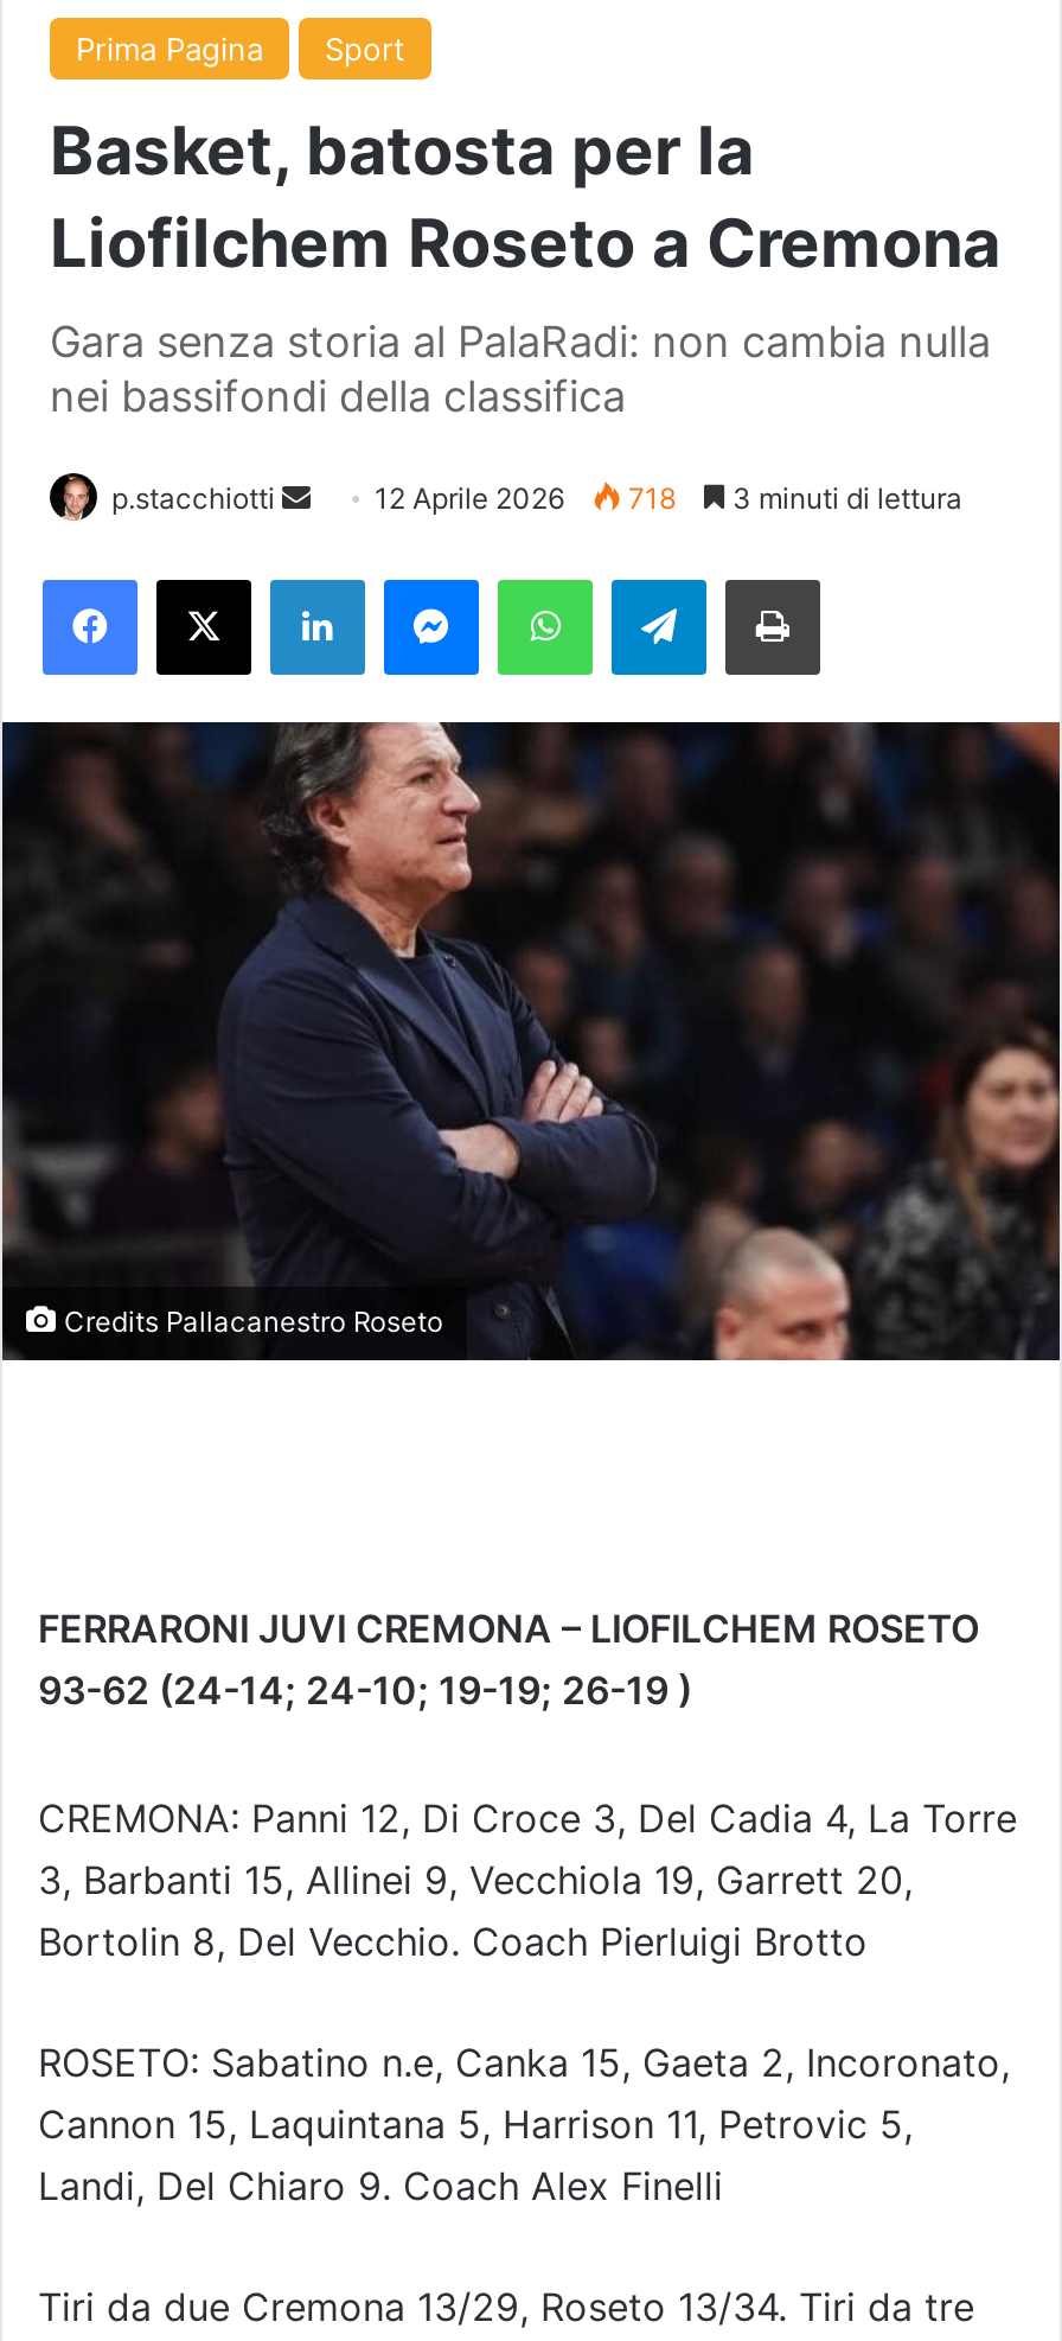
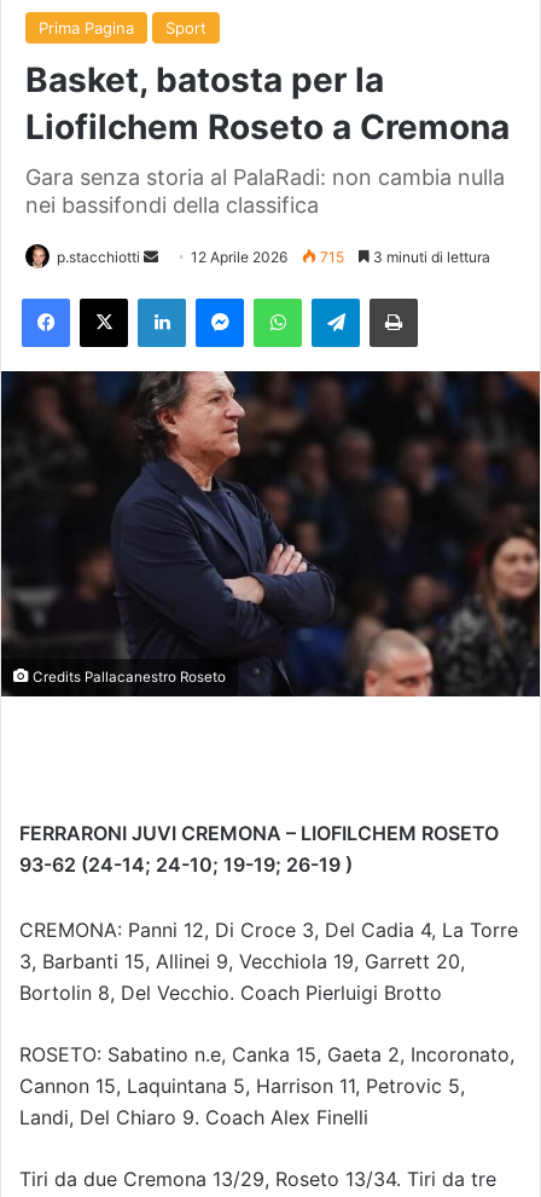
- 718
+ 715
